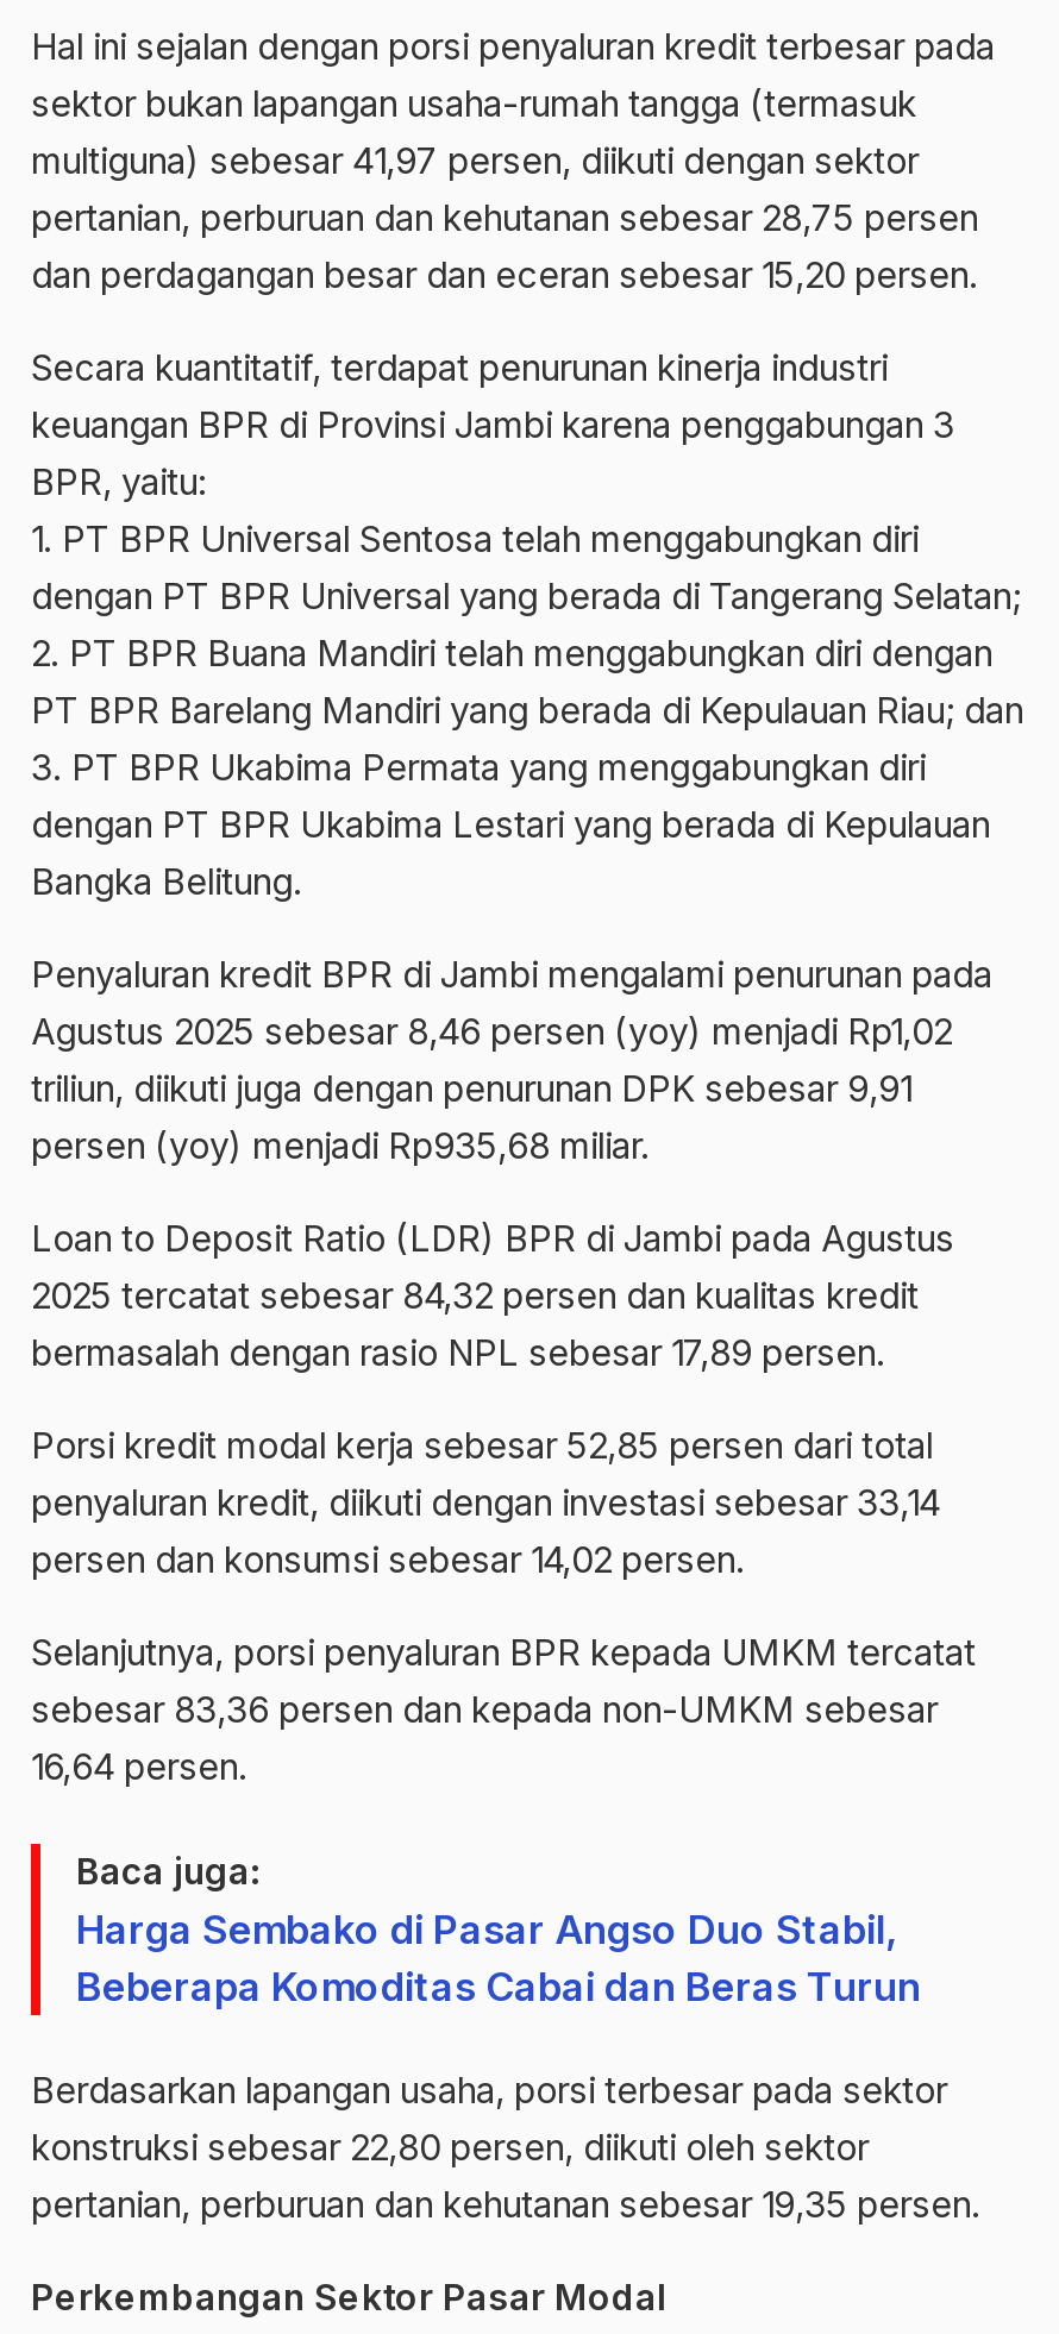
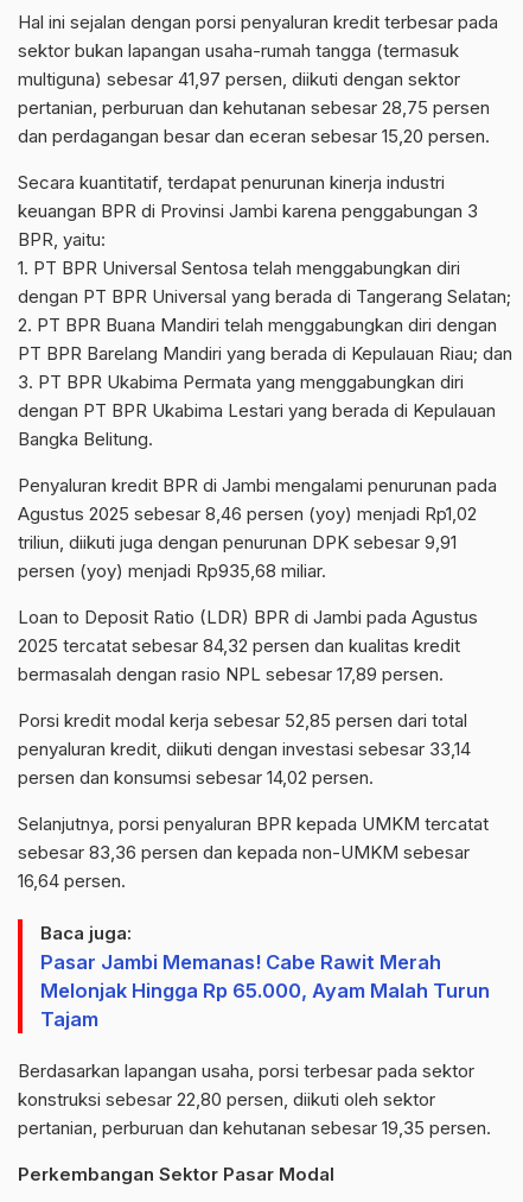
- Harga Sembako di Pasar Angso Duo Stabil,
- Beberapa Komoditas Cabai dan Beras Turun
+ Pasar Jambi Memanas! Cabe Rawit Merah
+ Melonjak Hingga Rp 65.000, Ayam Malah Turun
+ Tajam
